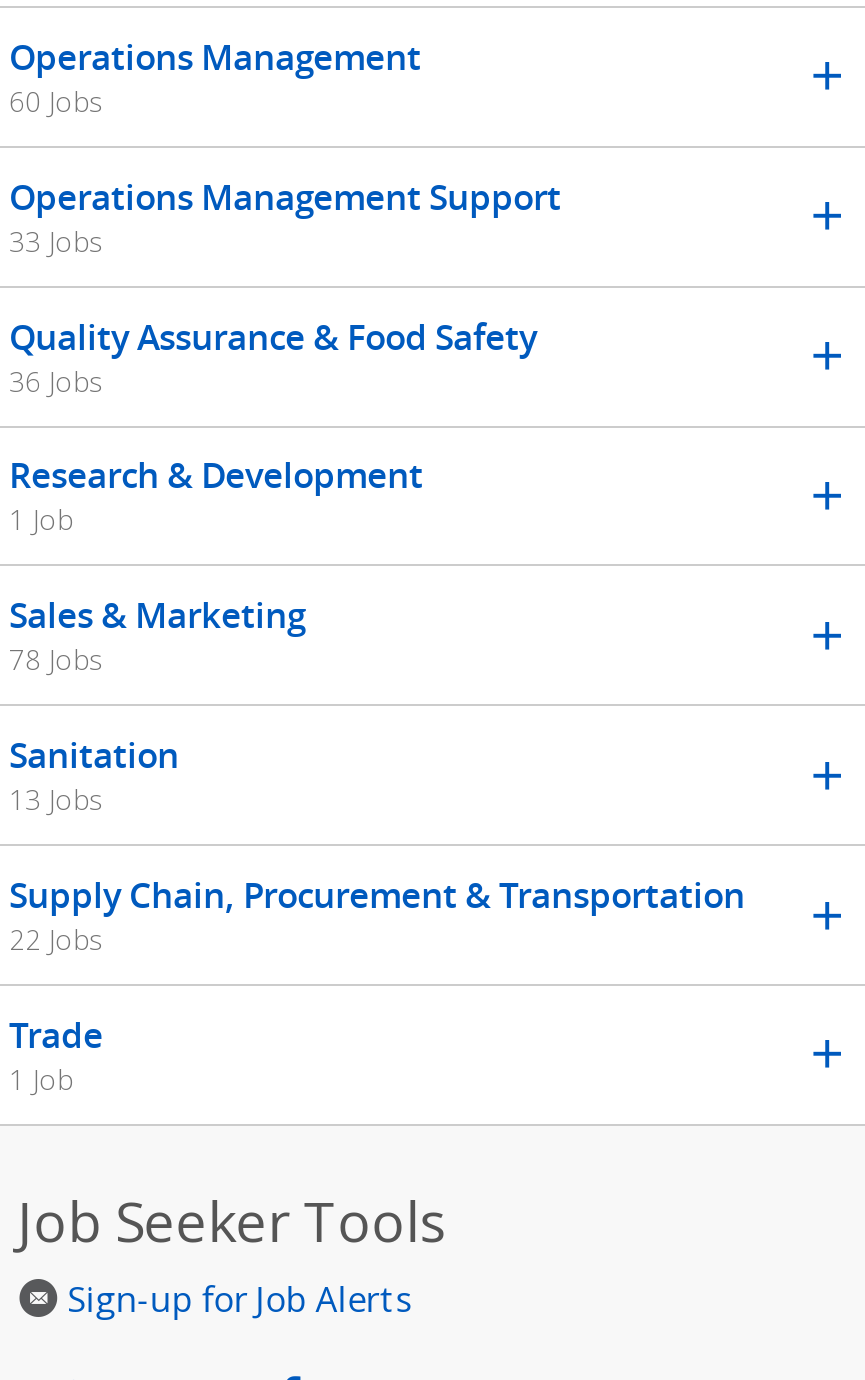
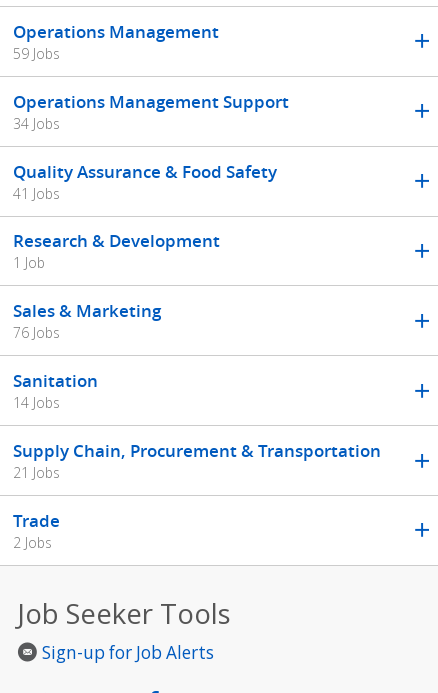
- 60 Jobs
+ 59 Jobs

- 33 Jobs
+ 34 Jobs

- 36 Jobs
+ 41 Jobs

- 78 Jobs
+ 76 Jobs

- 13 Jobs
+ 14 Jobs

- 22 Jobs
+ 21 Jobs

- 1 Job
+ 2 Jobs
